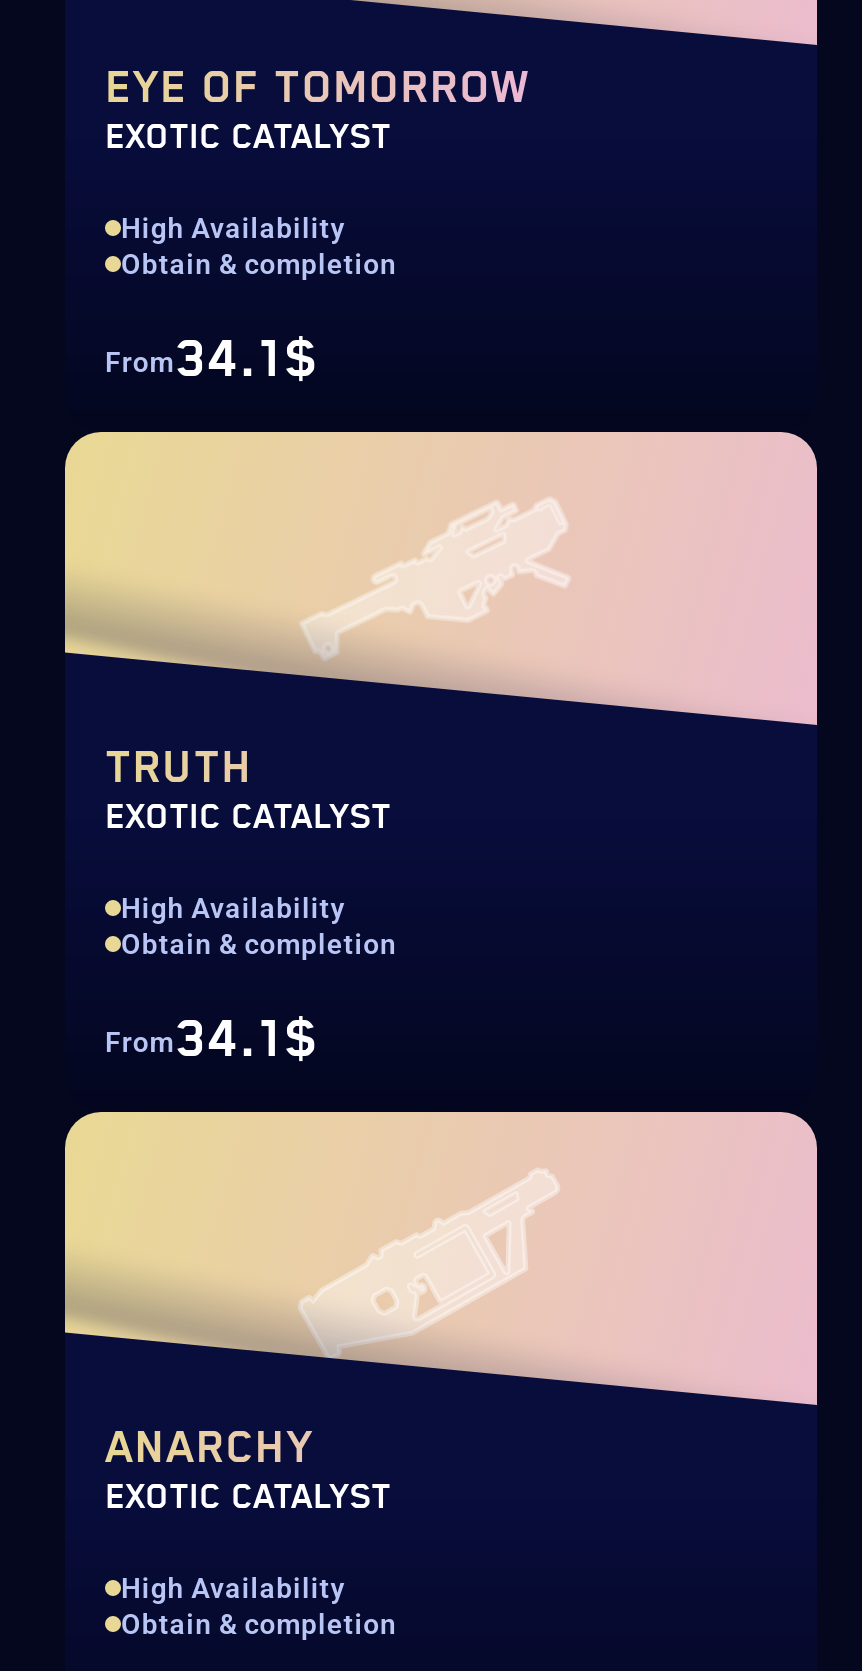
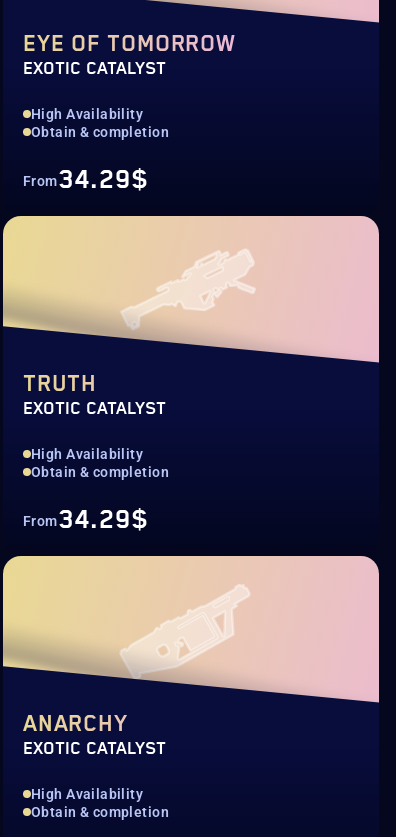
- From34.1$
+ From34.29$

- From34.1$
+ From34.29$
